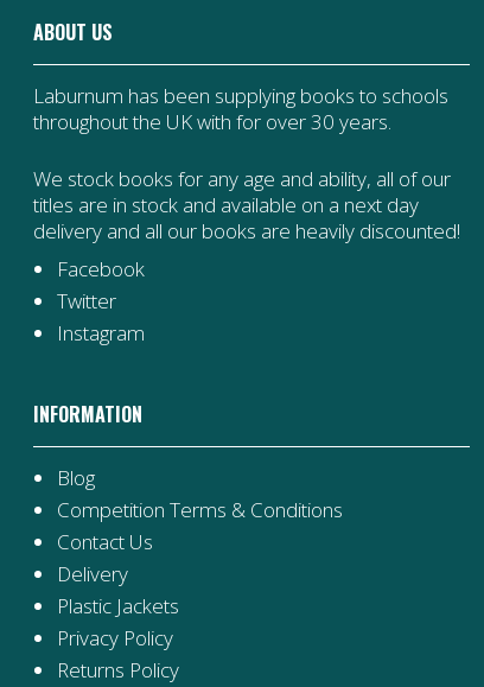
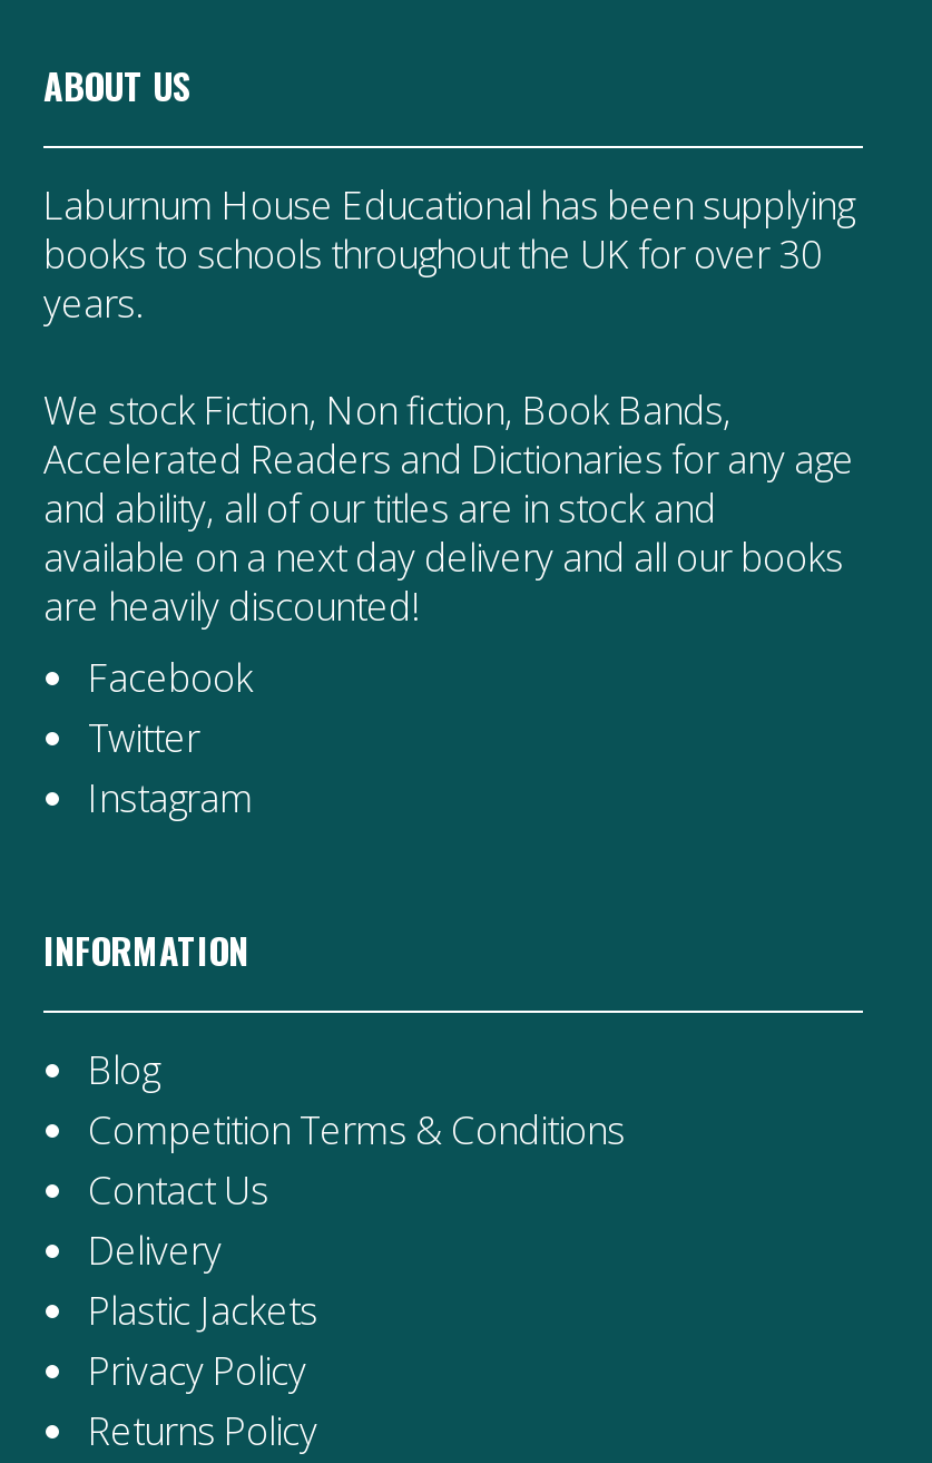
- Laburnum has been supplying books to schools
- throughout the UK with for over 30 years.
+ Laburnum House Educational has been supplying
+ books to schools throughout the UK for over 30
+ years.

- We stock books for any age and ability, all of our
- titles are in stock and available on a next day
- delivery and all our books are heavily discounted!
+ We stock Fiction, Non fiction, Book Bands,
+ Accelerated Readers and Dictionaries for any age
+ and ability, all of our titles are in stock and
+ available on a next day delivery and all our books
+ are heavily discounted!
